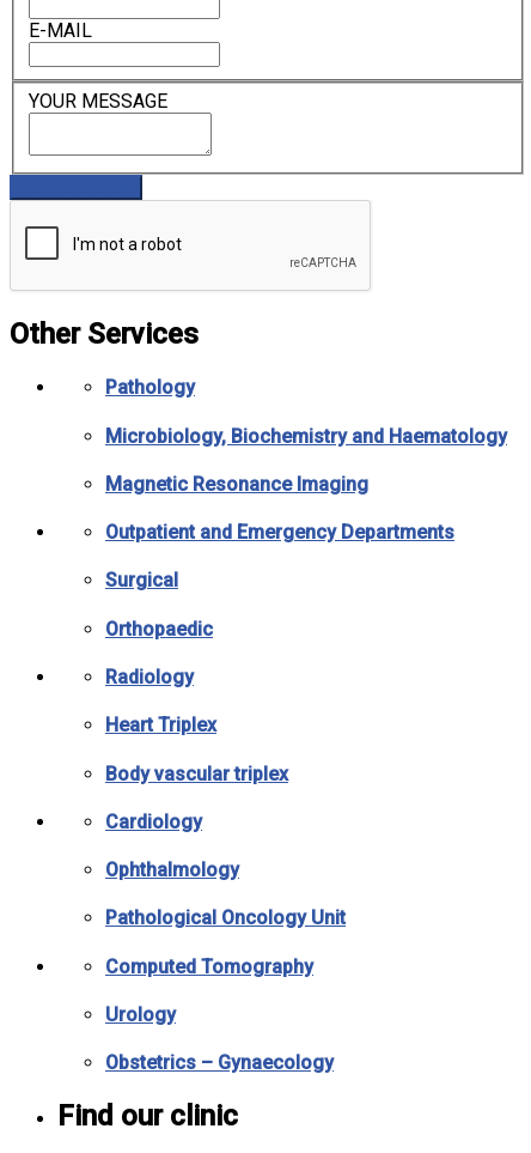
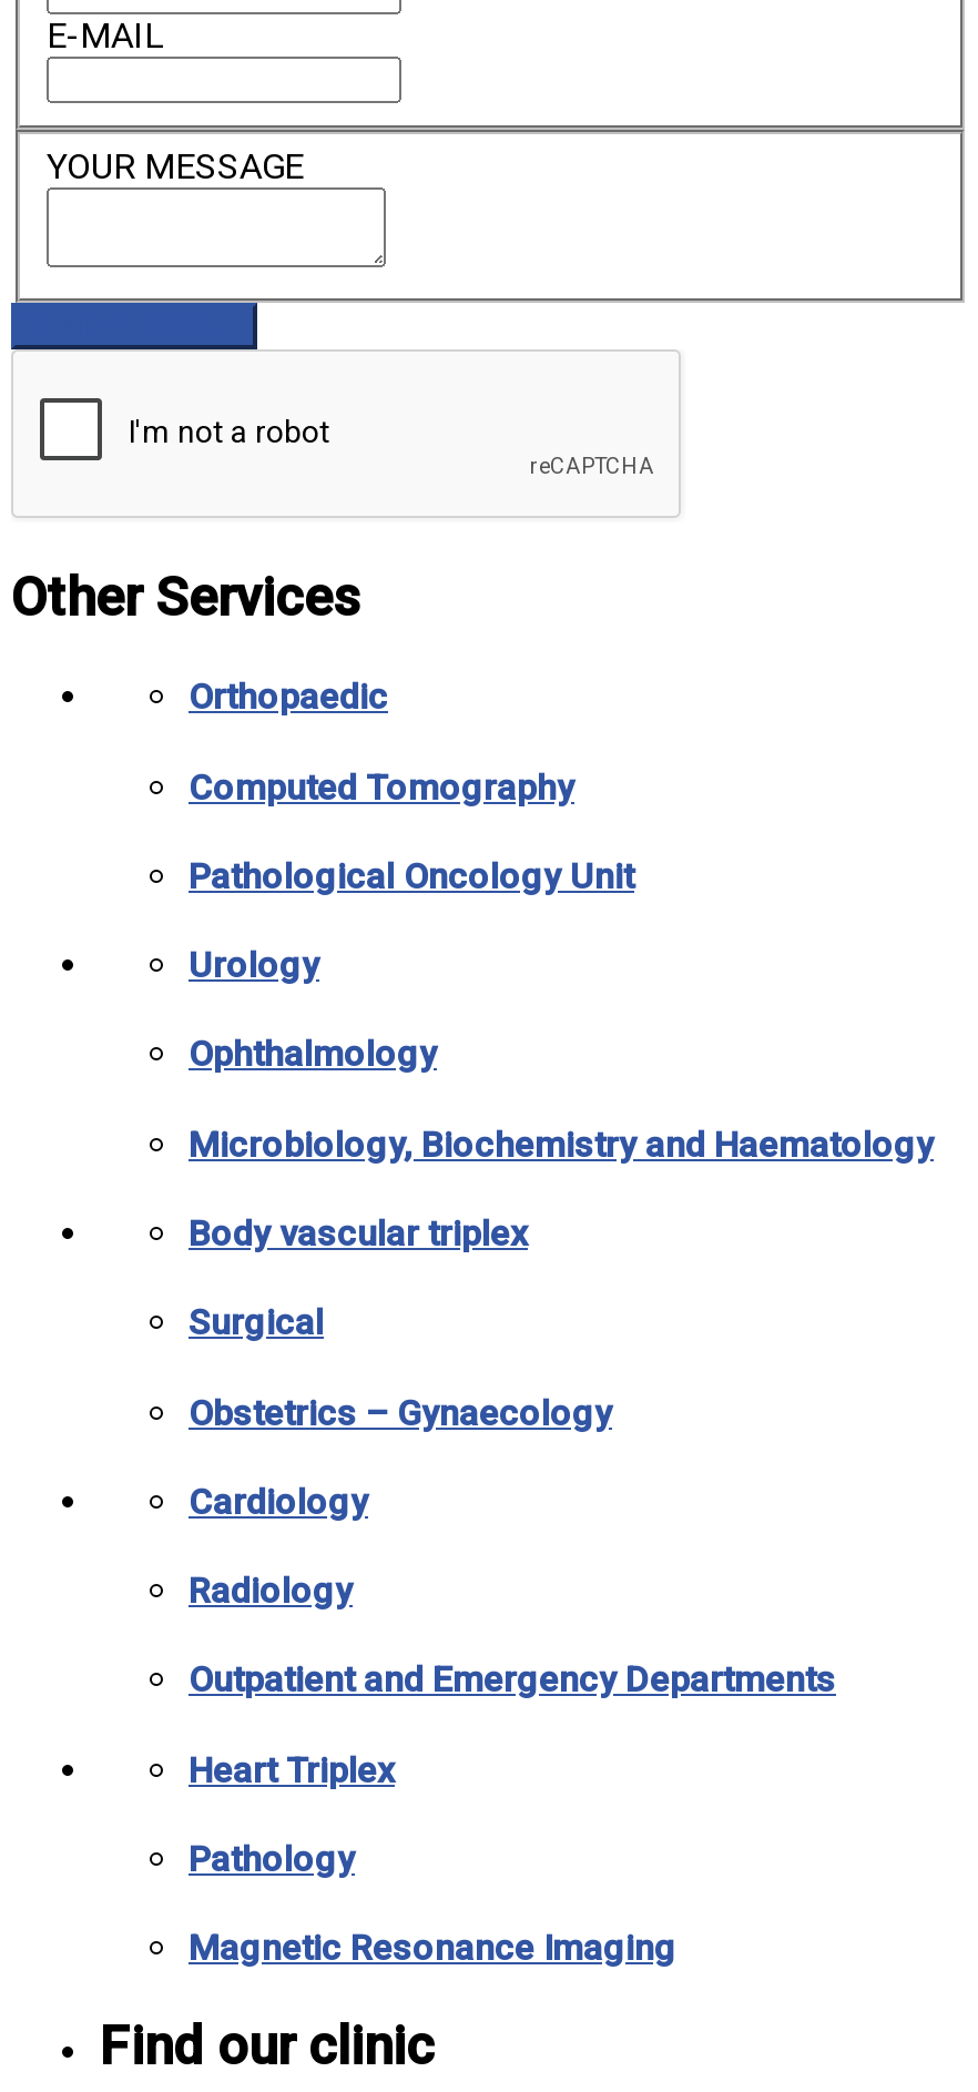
moved down: Pathology

moved up: Microbiology, Biochemistry and Haematology

moved down: Magnetic Resonance Imaging

moved up: Outpatient and Emergency Departments | Surgical | Orthopaedic | ... | Urology | Obstetrics – Gynaecology
